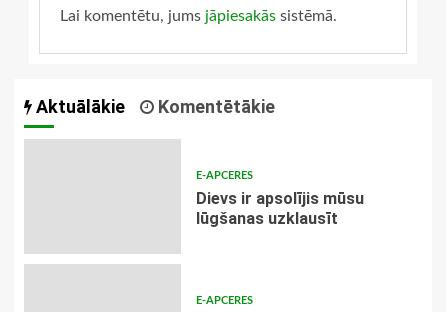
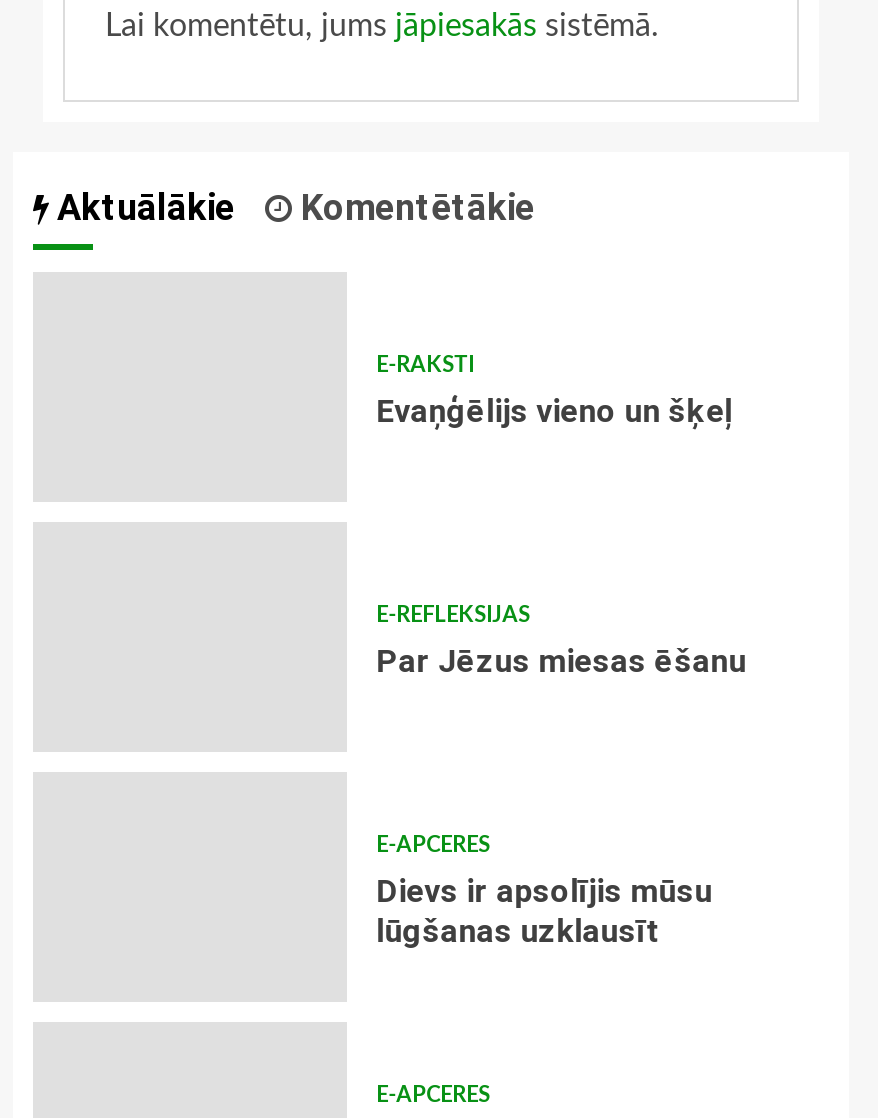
+ E-RAKSTI
+ Evaņģēlijs vieno un šķeļ

+ E-REFLEKSIJAS
+ Par Jēzus miesas ēšanu
